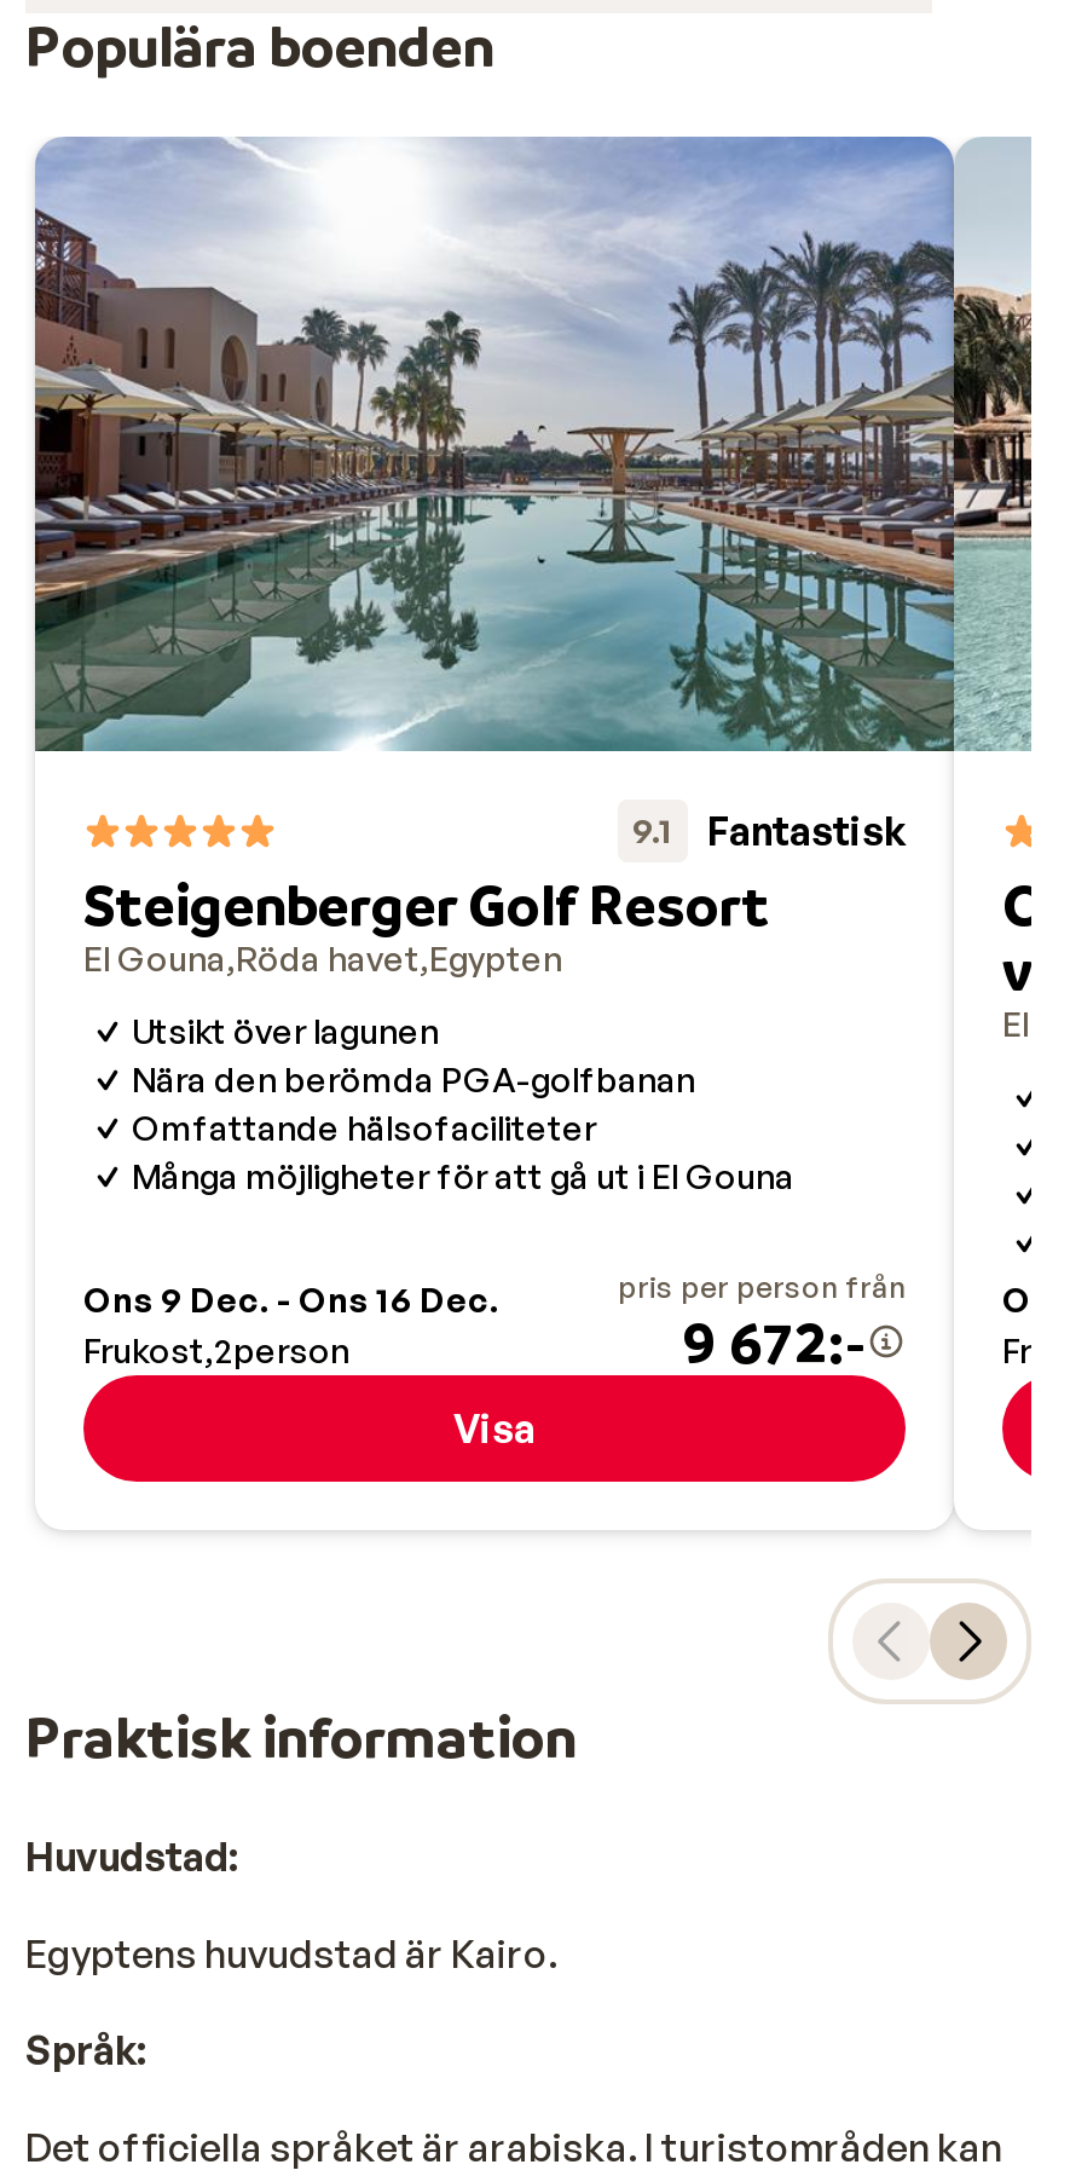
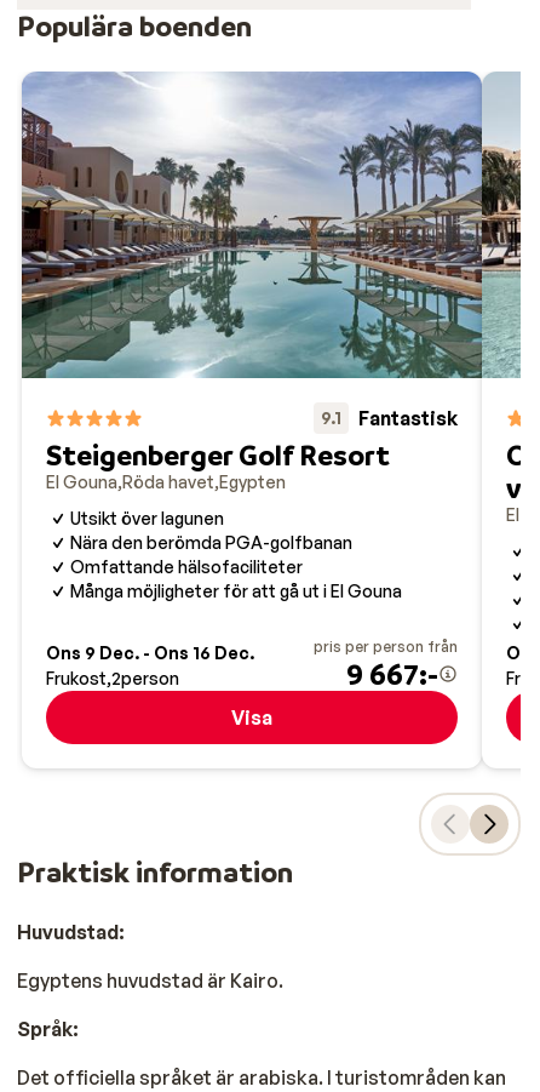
- 9 672:-
+ 9 667:-
